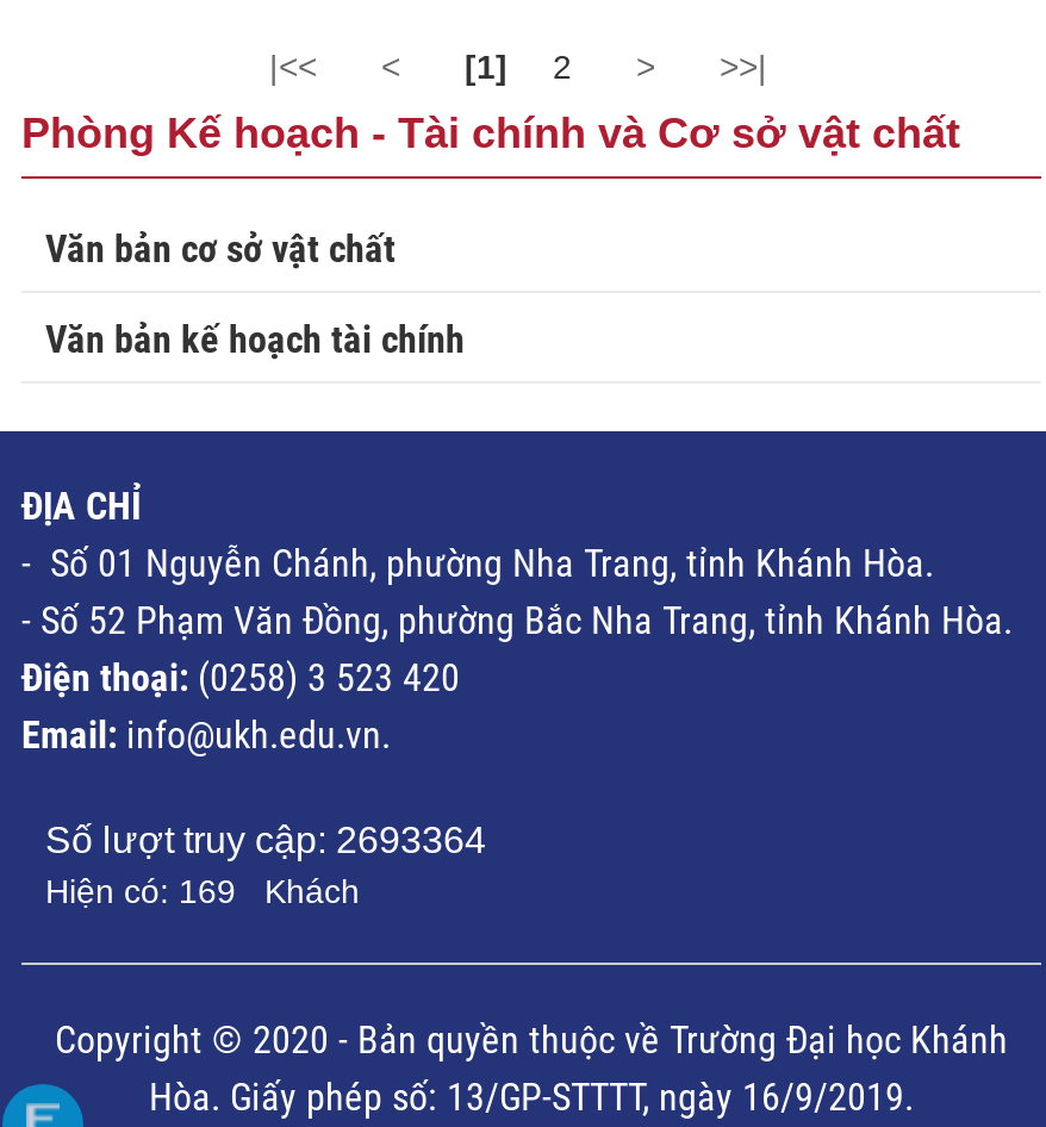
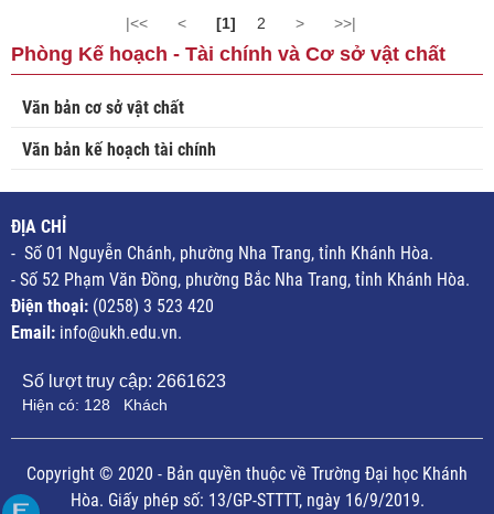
- Số lượt truy cập: 2693364
+ Số lượt truy cập: 2661623

- Hiện có: 169 Khách
+ Hiện có: 128 Khách
